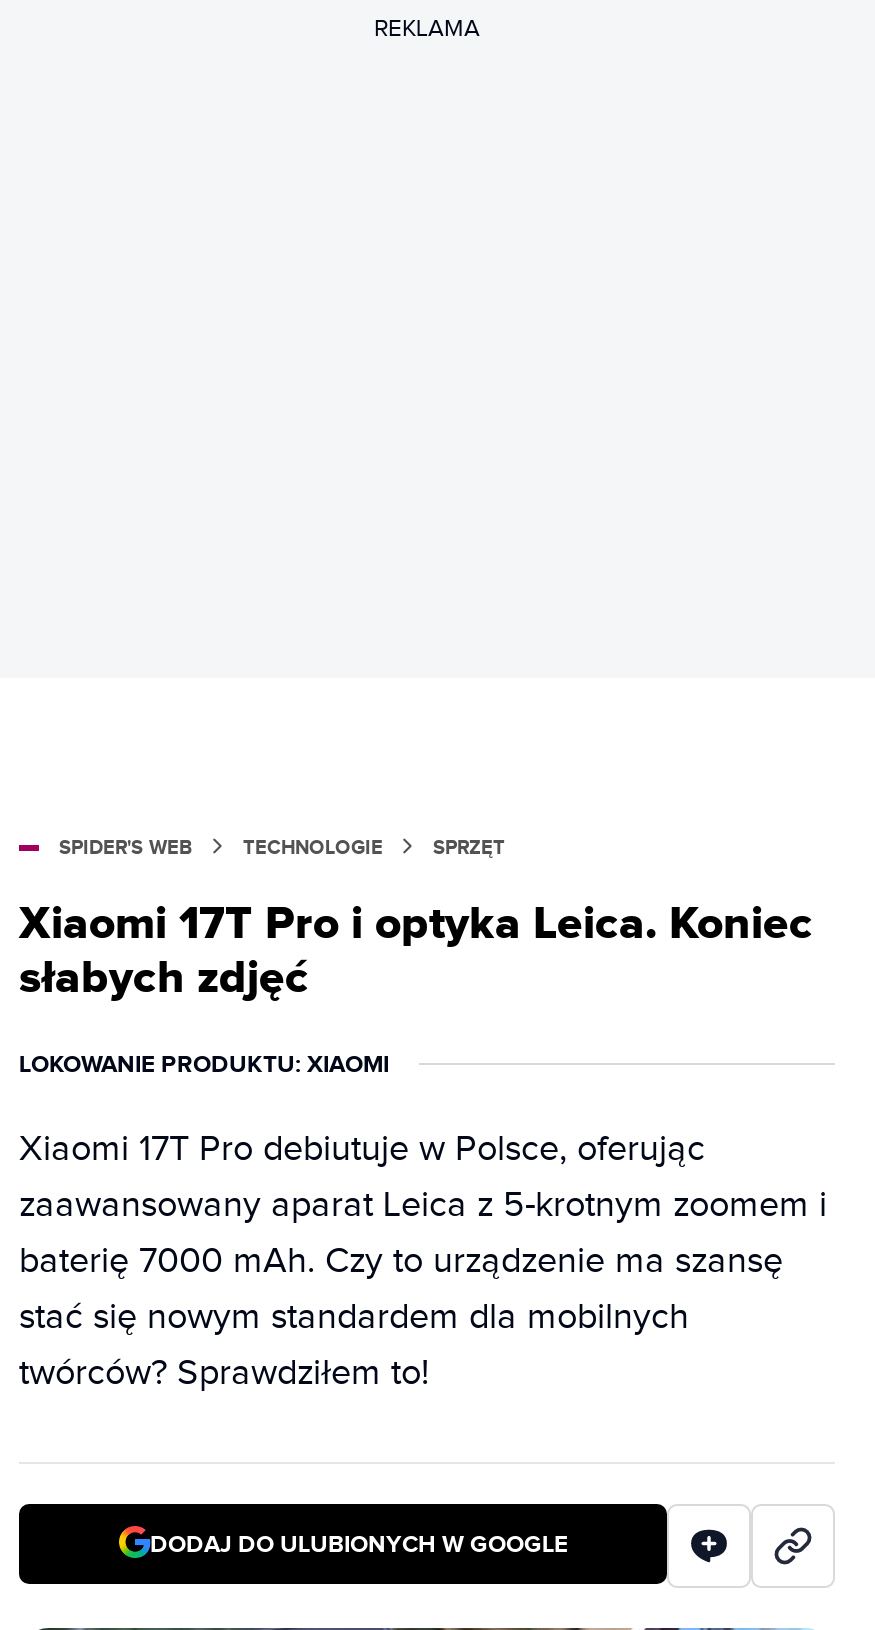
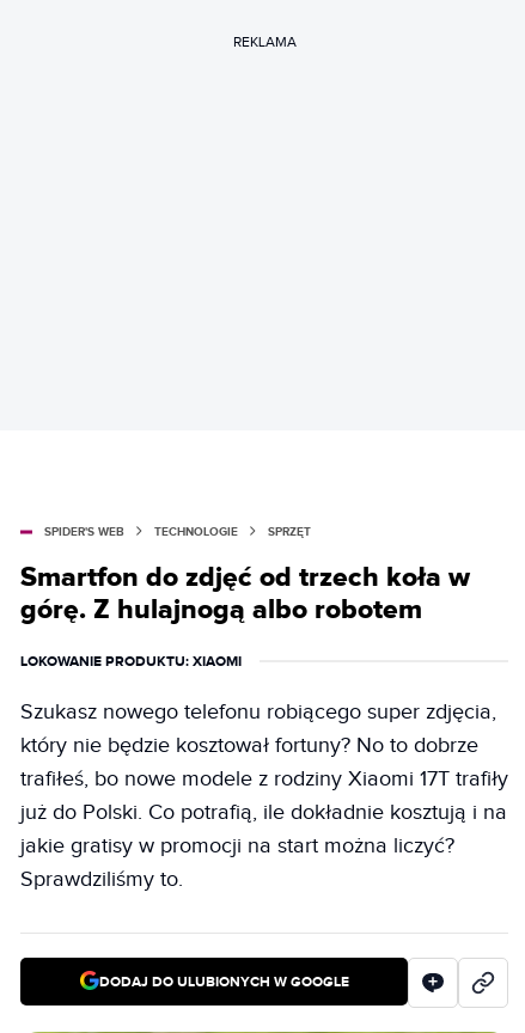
- Xiaomi 17T Pro i optyka Leica. Koniec
- słabych zdjęć
+ Smartfon do zdjęć od trzech koła w
+ górę. Z hulajnogą albo robotem

- Xiaomi 17T Pro debiutuje w Polsce, oferując
- zaawansowany aparat Leica z 5-krotnym zoomem i
- baterię 7000 mAh. Czy to urządzenie ma szansę
- stać się nowym standardem dla mobilnych
- twórców? Sprawdziłem to!
+ Szukasz nowego telefonu robiącego super zdjęcia,
+ który nie będzie kosztował fortuny? No to dobrze
+ trafiłeś, bo nowe modele z rodziny Xiaomi 17T trafiły
+ już do Polski. Co potrafią, ile dokładnie kosztują i na
+ jakie gratisy w promocji na start można liczyć?
+ Sprawdziliśmy to.
